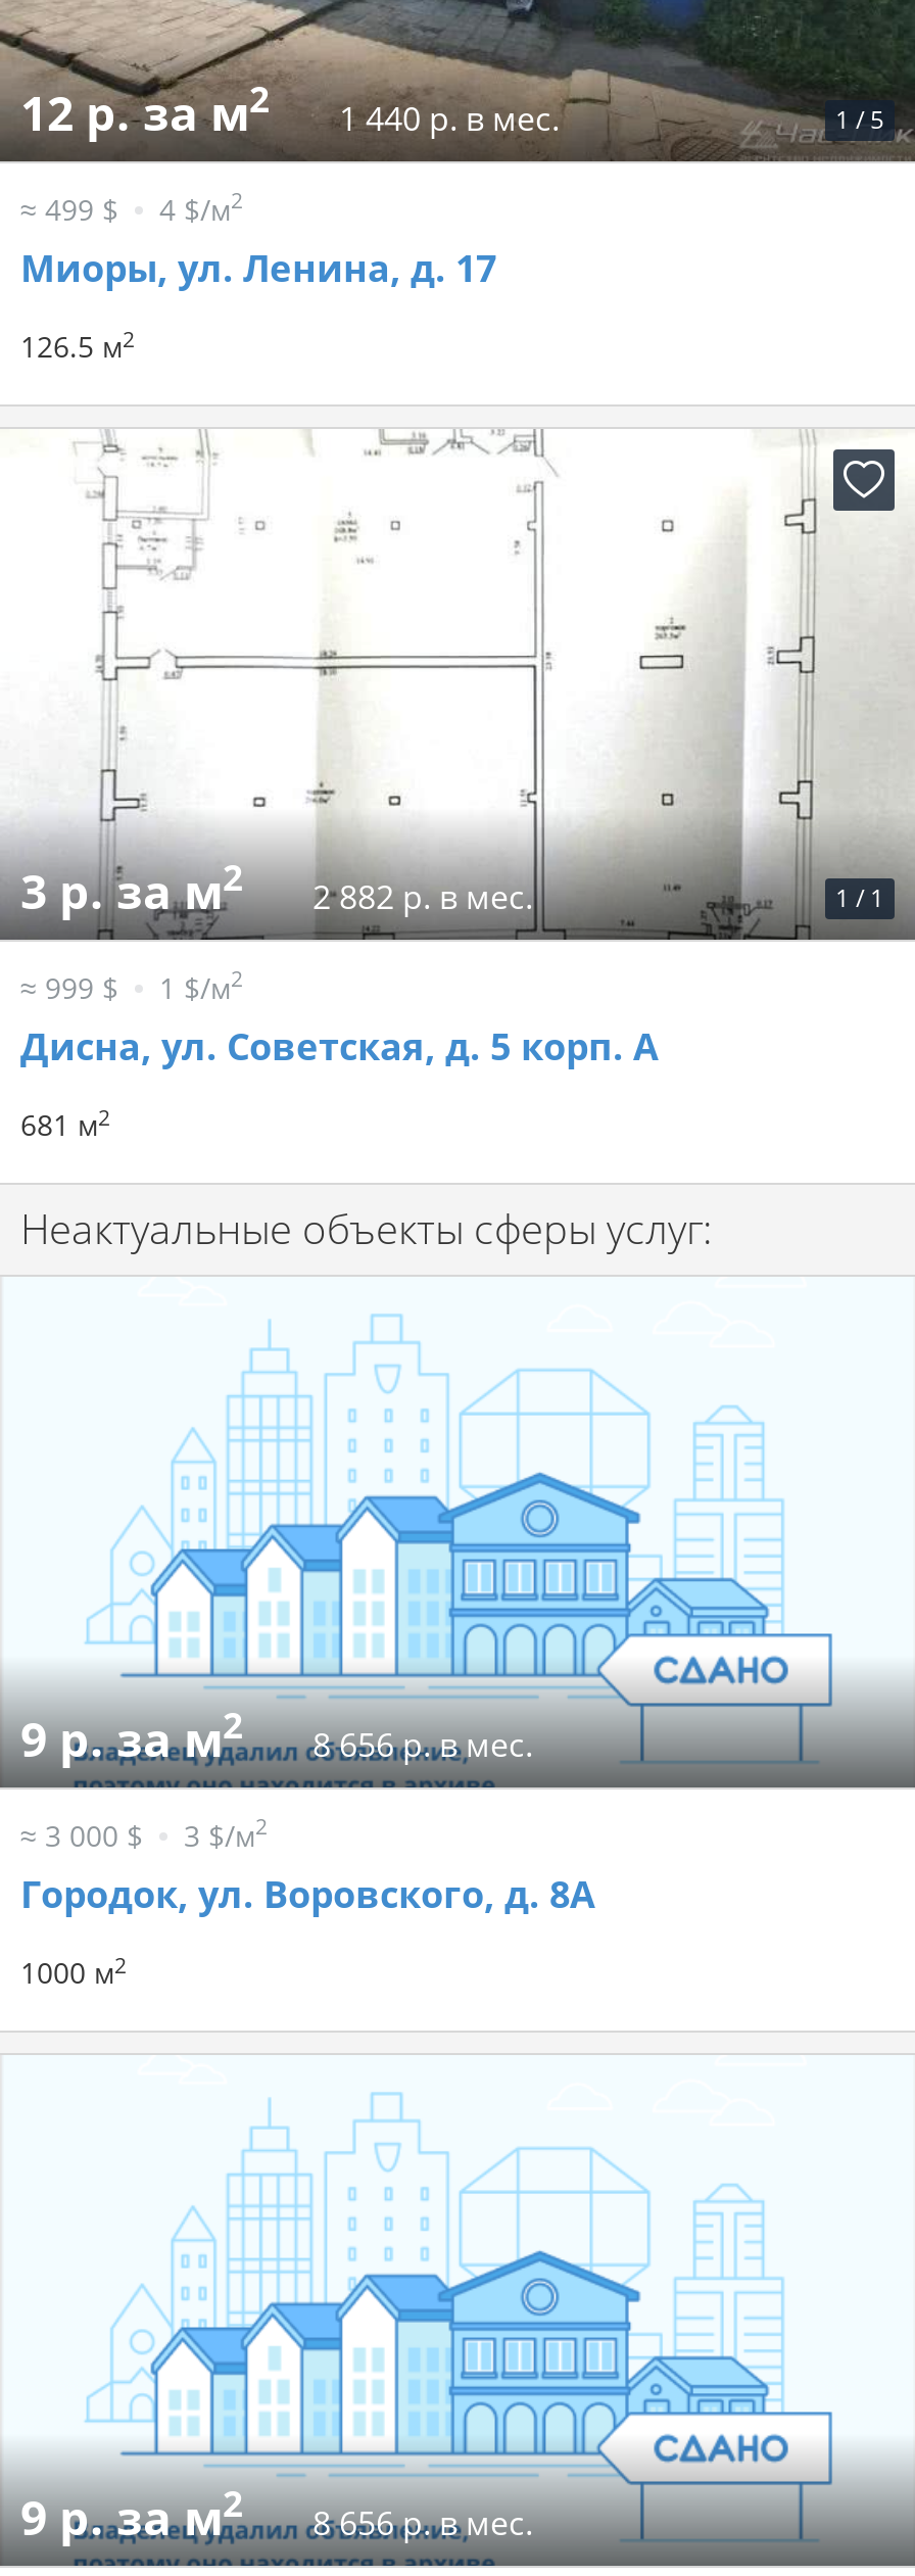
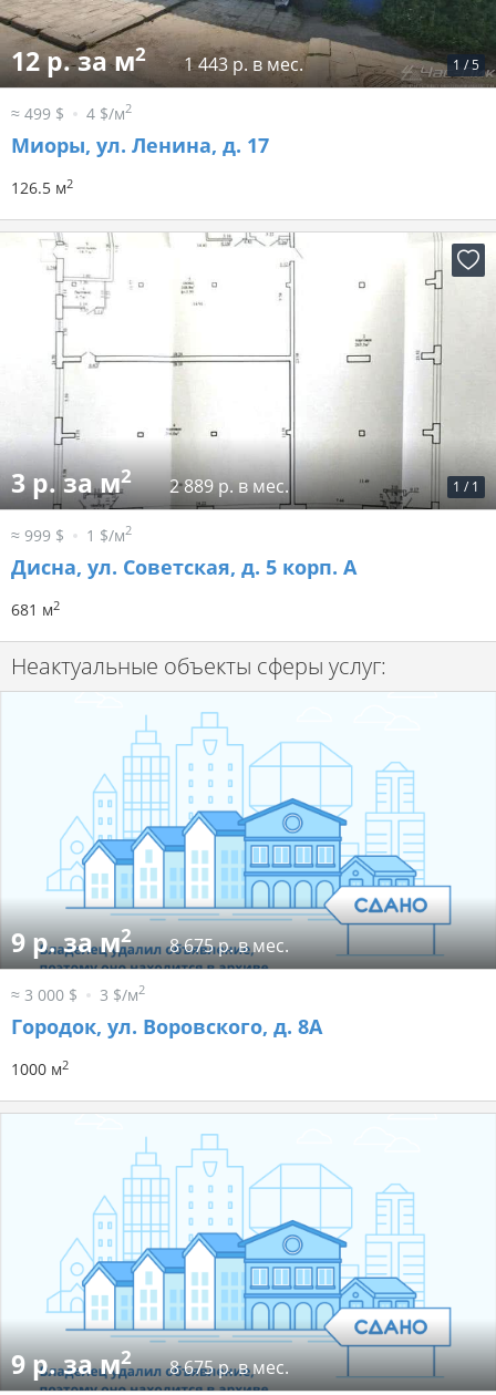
- 12 р. за м2 1 440 р. в мес.
+ 12 р. за м2 1 443 р. в мес.

- 2 882 р. в мес.
+ 2 889 р. в мес.

- 8 656 р. в мес.
+ 8 675 р. в мес.

- 8 656 р. в мес.
+ 8 675 р. в мес.
